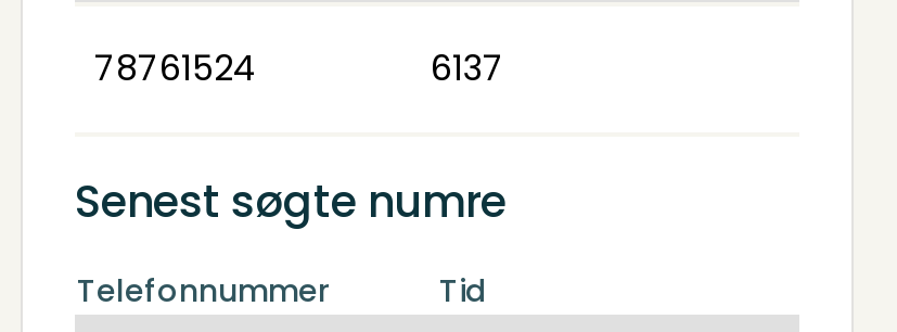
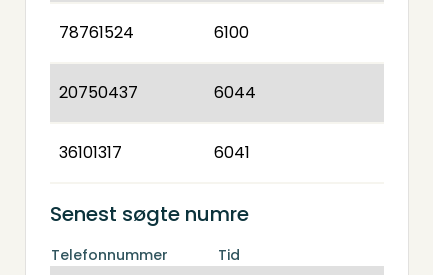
- 6137
+ 6100
+ 20750437
+ 6044
+ 36101317
+ 6041
